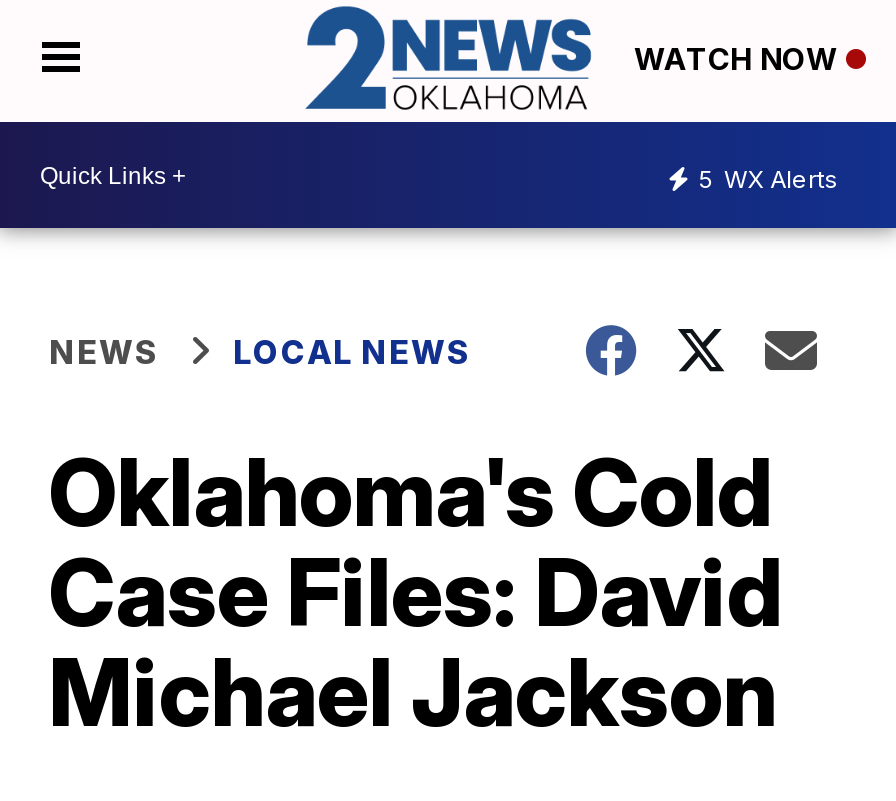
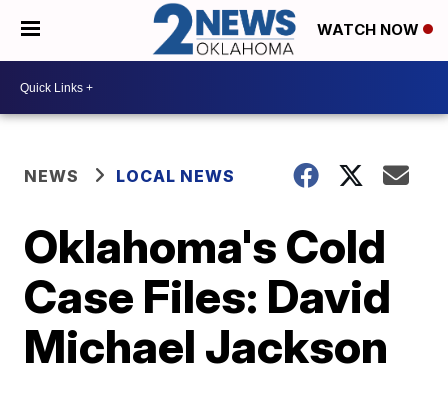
- 5 WX Alerts
